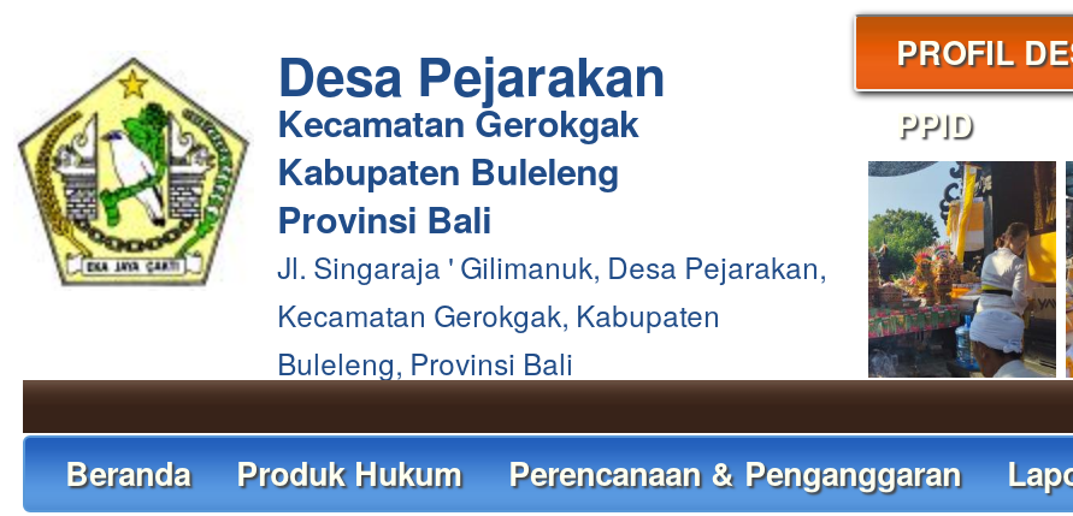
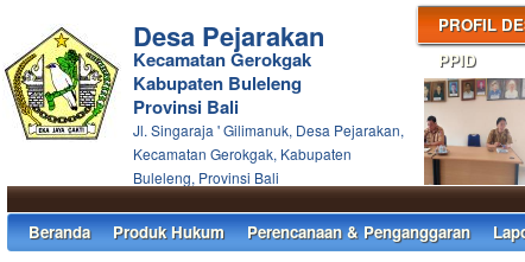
- [image]
+ [image]
